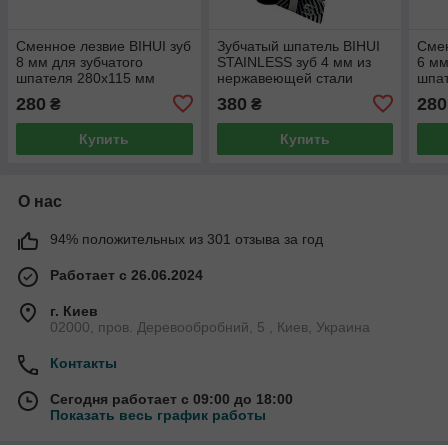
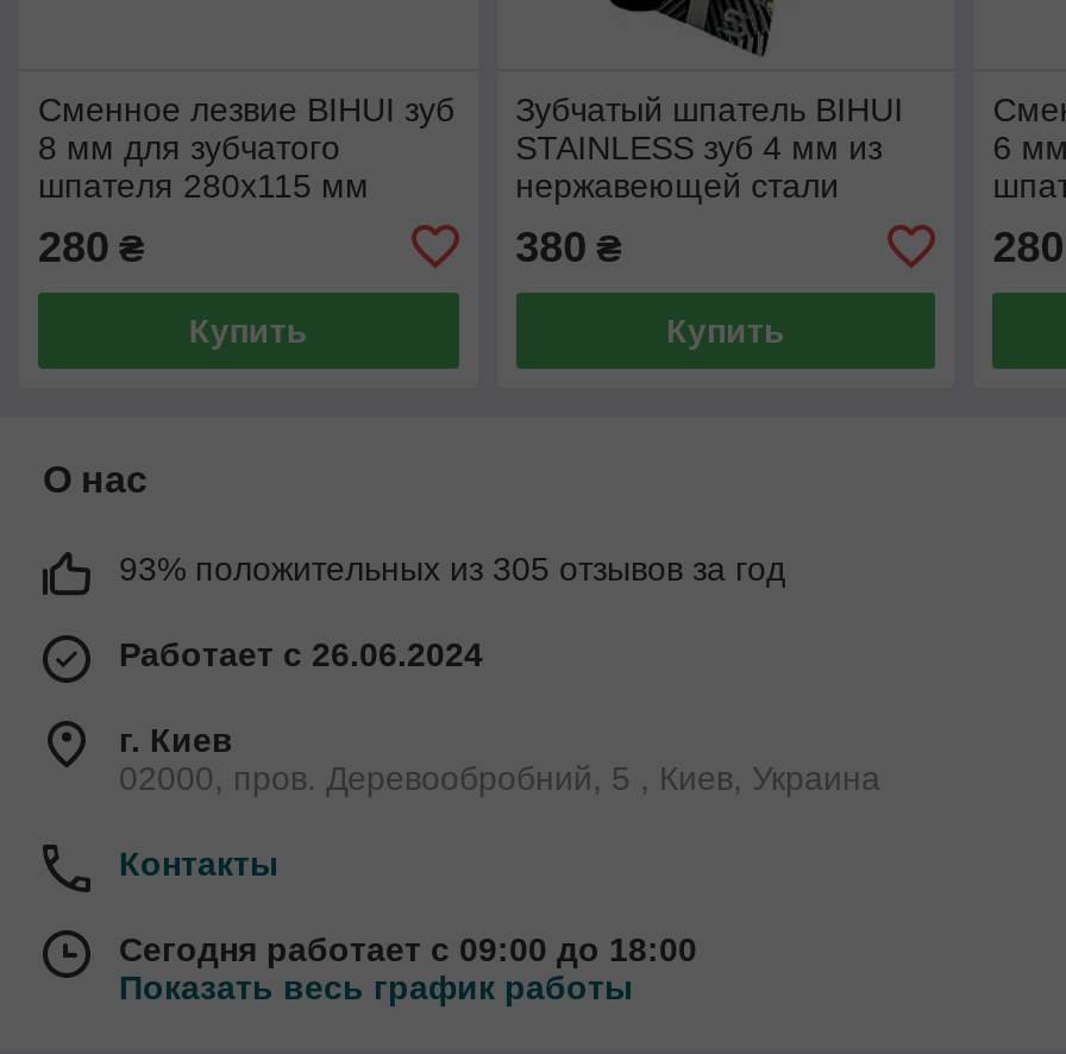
- 94% положительных из 301 отзыва за год
+ 93% положительных из 305 отзывов за год
